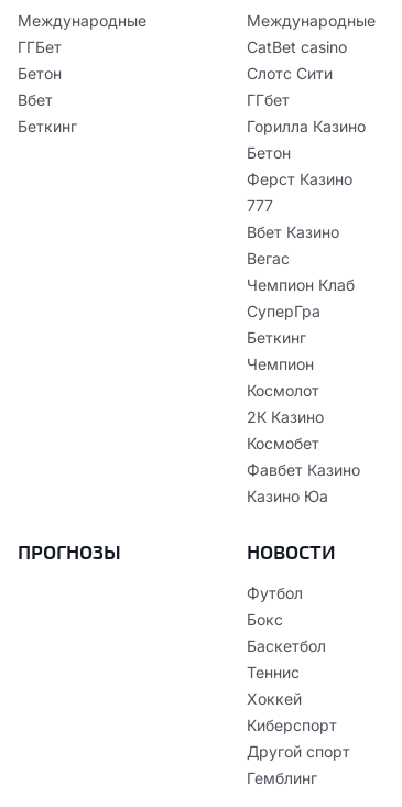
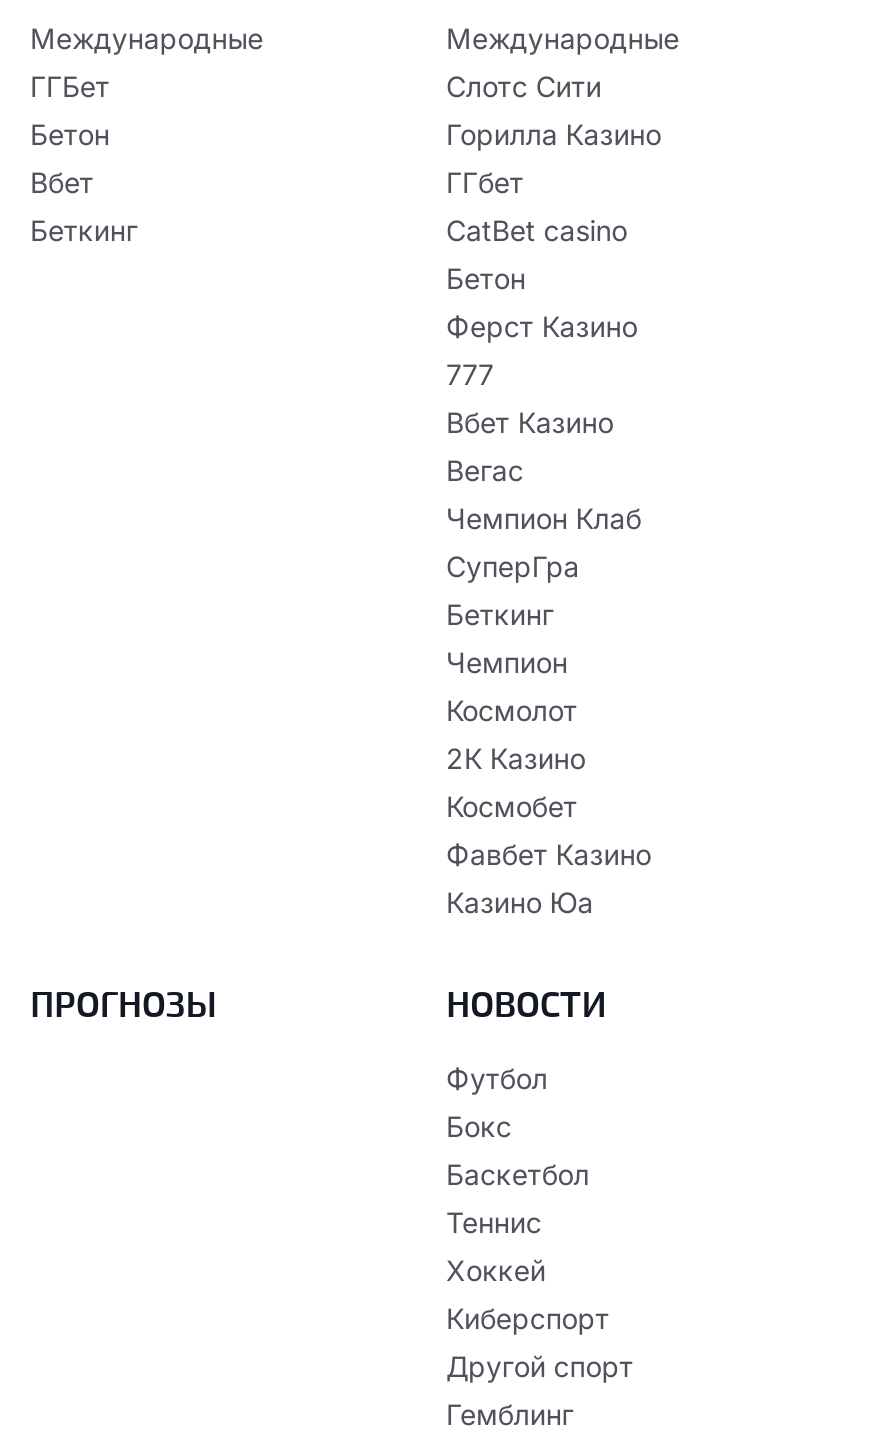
moved down: CatBet casino

moved up: Слотс Сити | ГГбет | Горилла Казино
